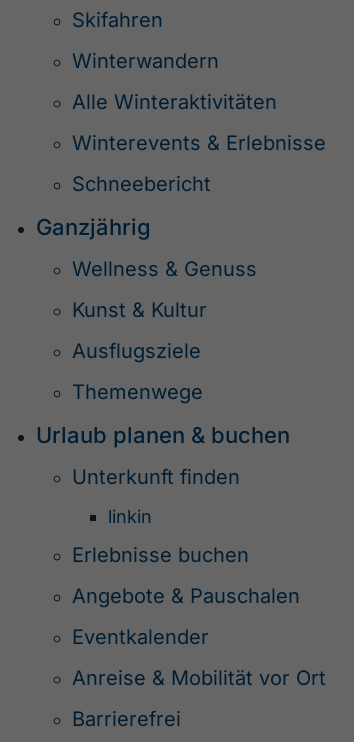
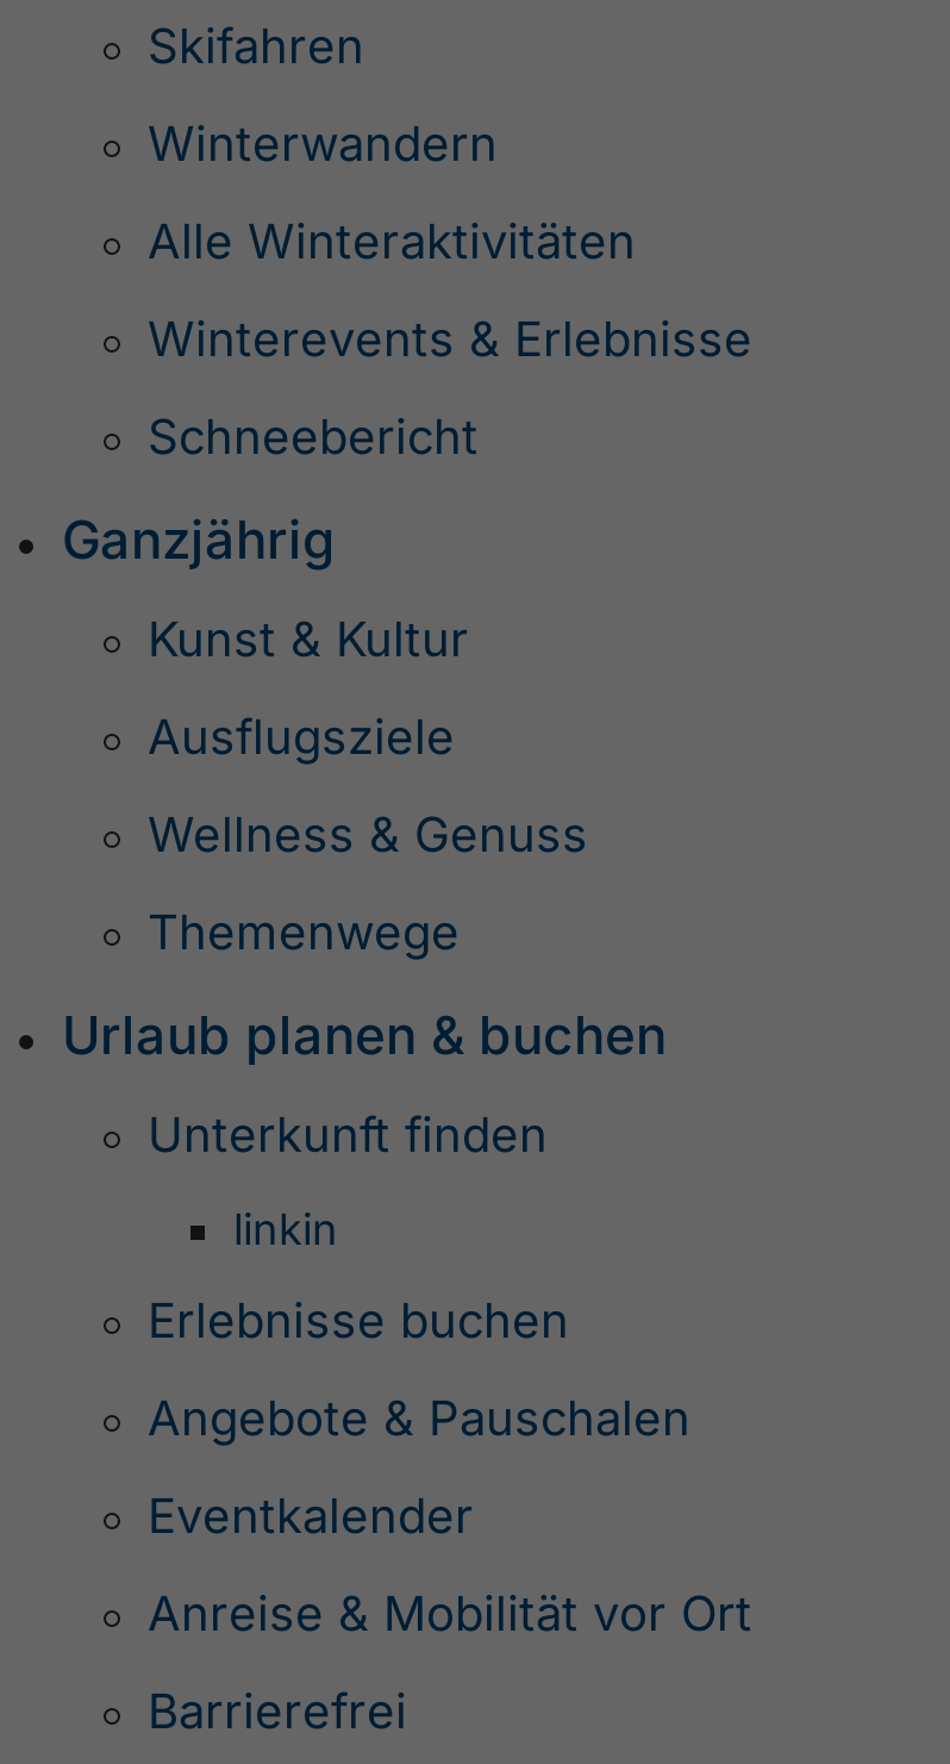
moved down: Wellness & Genuss

moved up: Kunst & Kultur | Ausflugsziele
